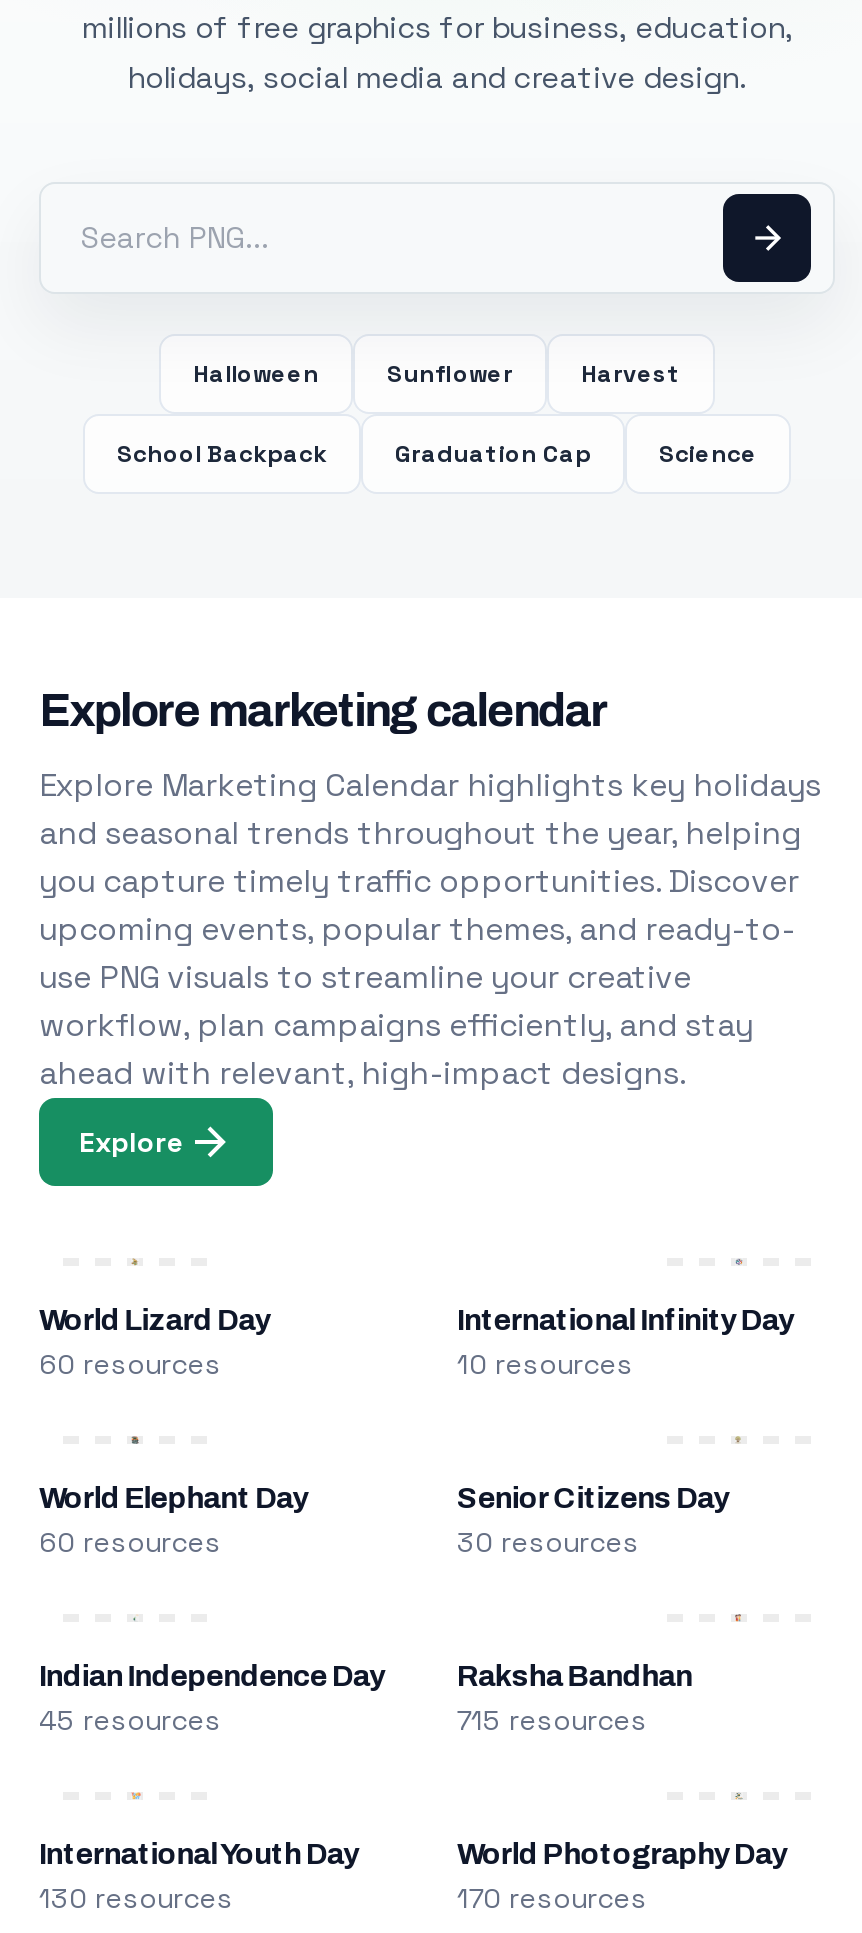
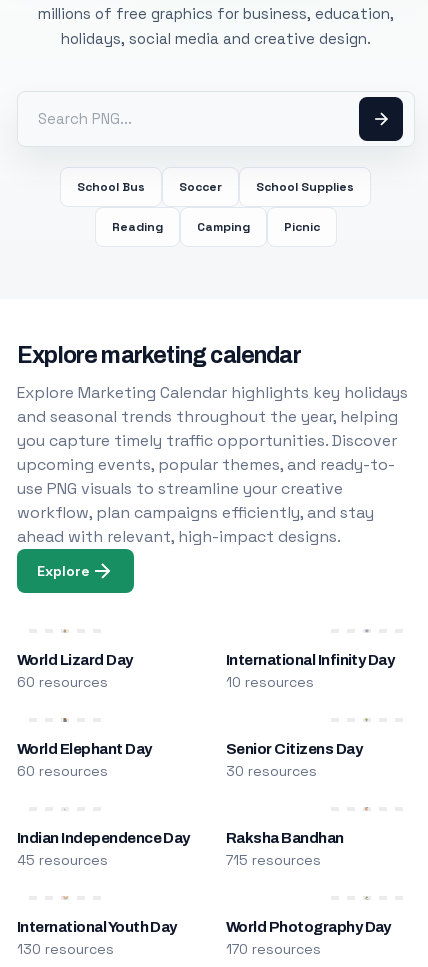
- Halloween
- Sunflower
- Harvest
+ School Bus
+ Soccer
+ School Supplies

- School Backpack
- Graduation Cap
- Science
+ Reading
+ Camping
+ Picnic
